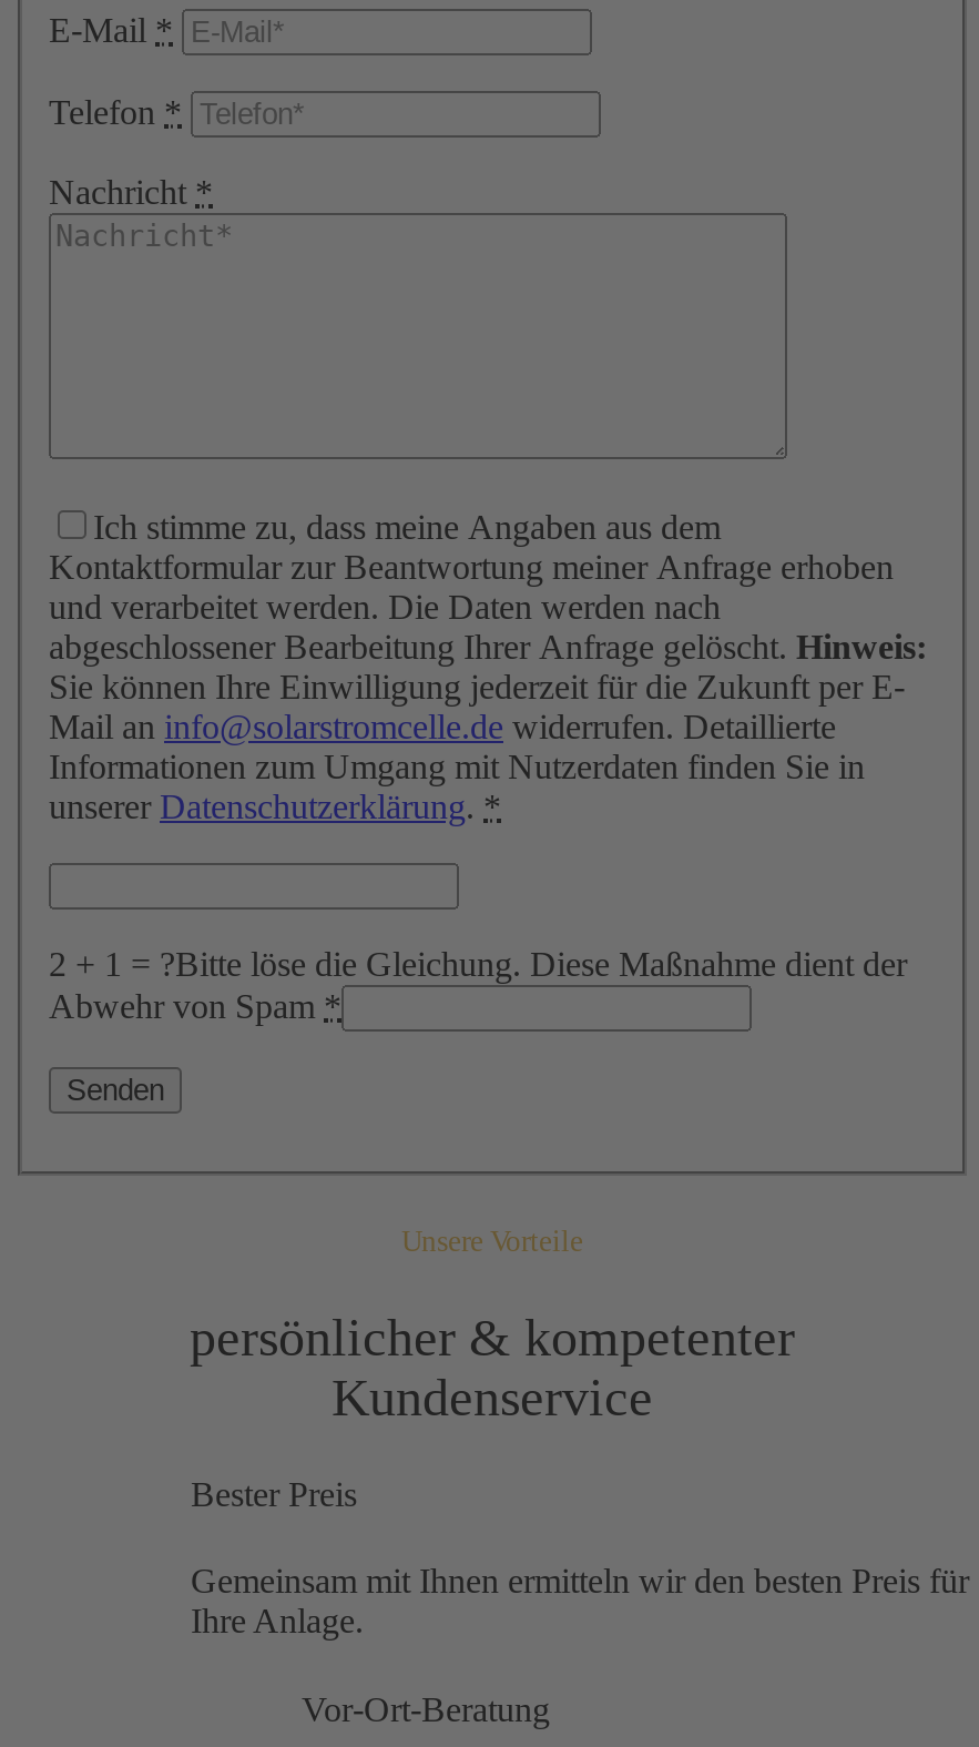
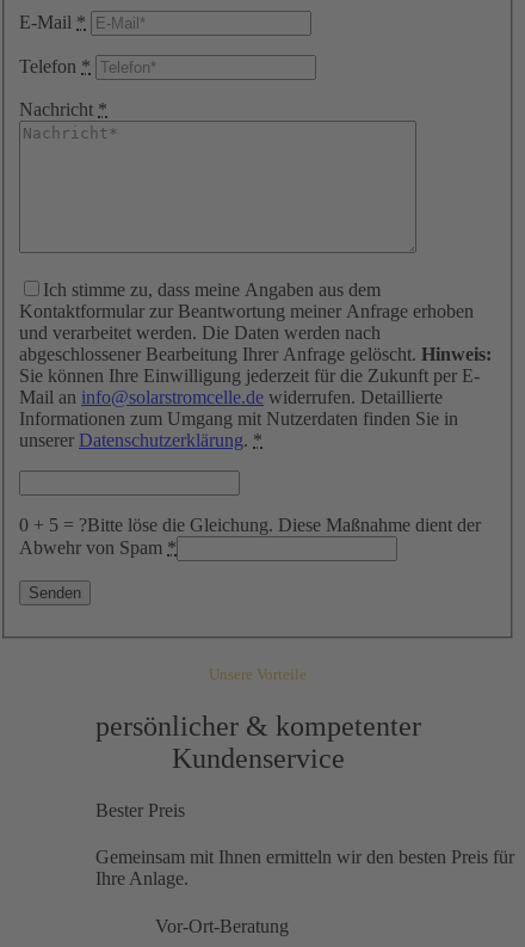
- 2 + 1 = ?Bitte löse die Gleichung. Diese Maßnahme dient der
+ 0 + 5 = ?Bitte löse die Gleichung. Diese Maßnahme dient der
